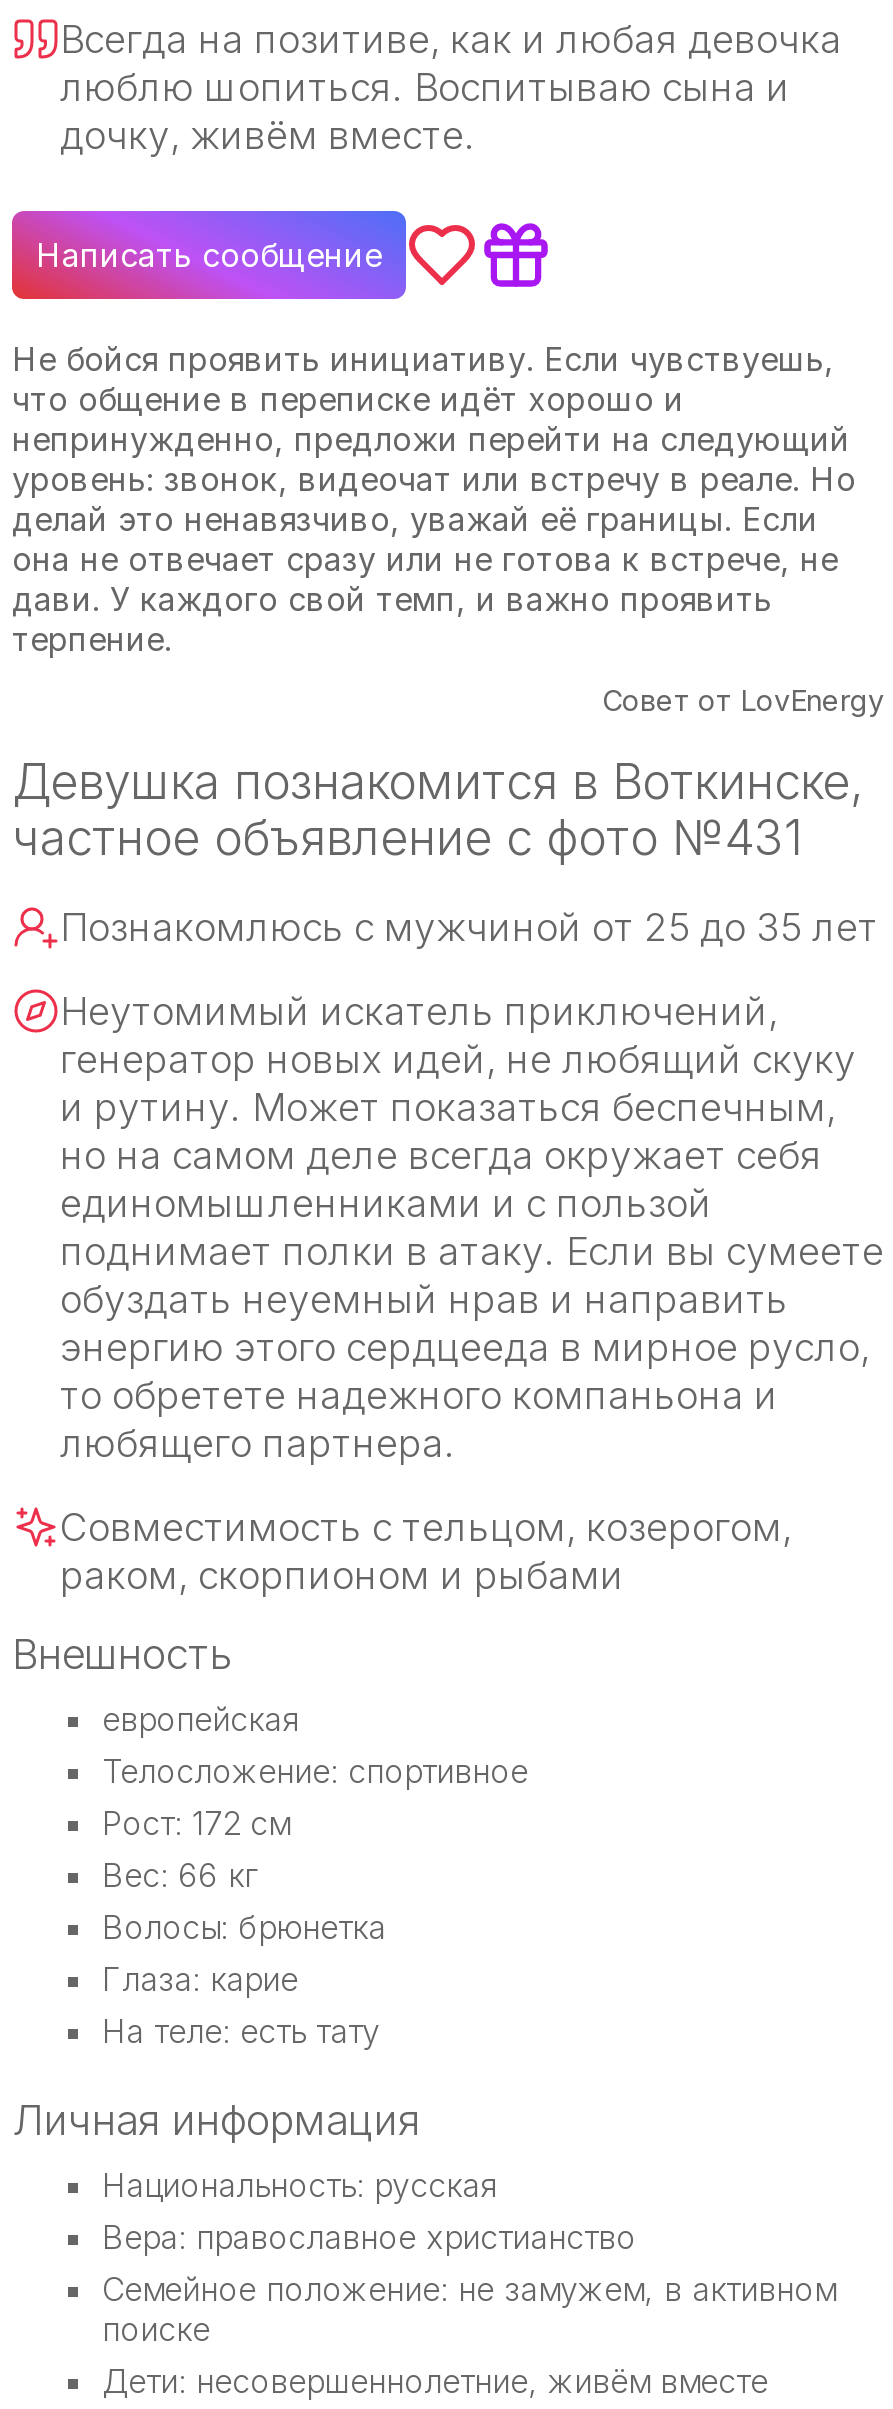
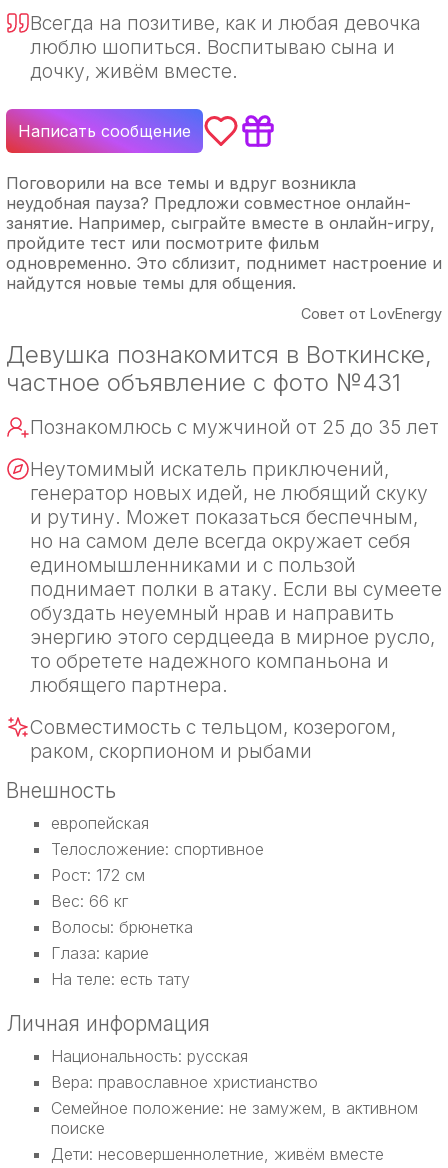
- Не бойся проявить инициативу. Если чувствуешь,
- что общение в переписке идёт хорошо и
- непринужденно, предложи перейти на следующий
- уровень: звонок, видеочат или встречу в реале. Но
- делай это ненавязчиво, уважай её границы. Если
- она не отвечает сразу или не готова к встрече, не
- дави. У каждого свой темп, и важно проявить
- терпение.
+ Поговорили на все темы и вдруг возникла
+ неудобная пауза? Предложи совместное онлайн-
+ занятие. Например, сыграйте вместе в онлайн-игру,
+ пройдите тест или посмотрите фильм
+ одновременно. Это сблизит, поднимет настроение и
+ найдутся новые темы для общения.
